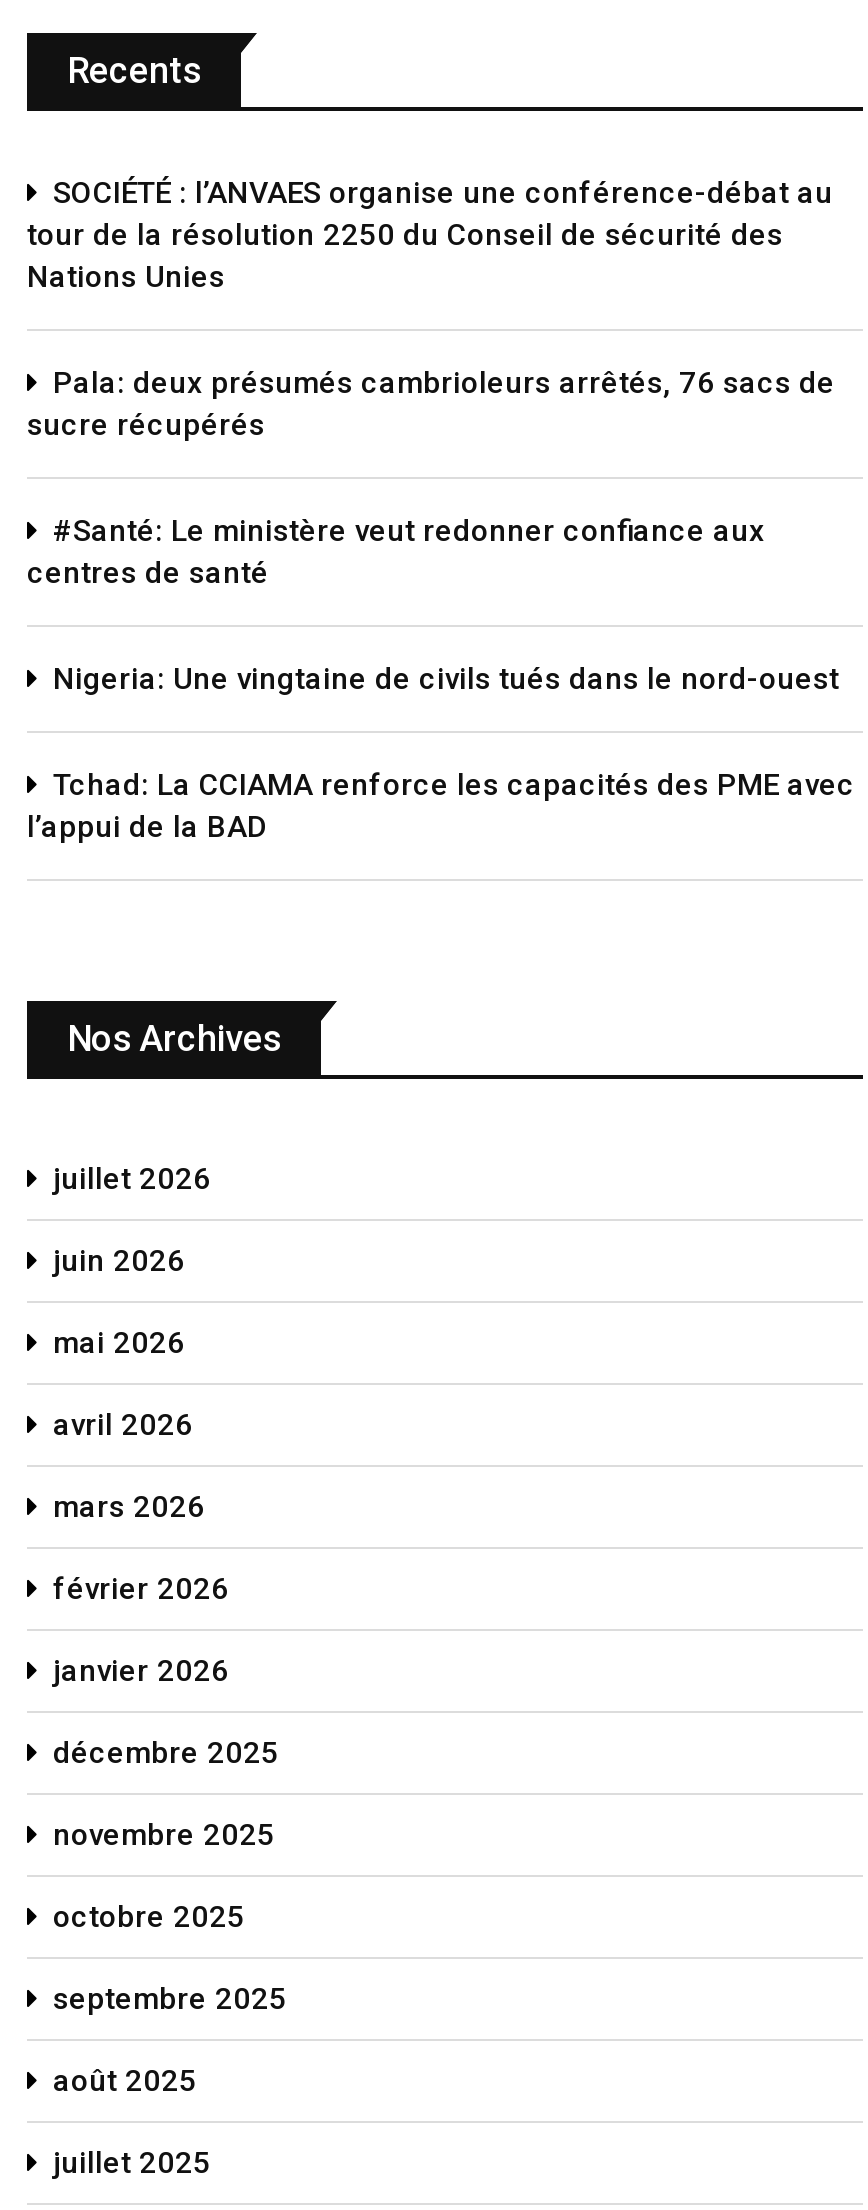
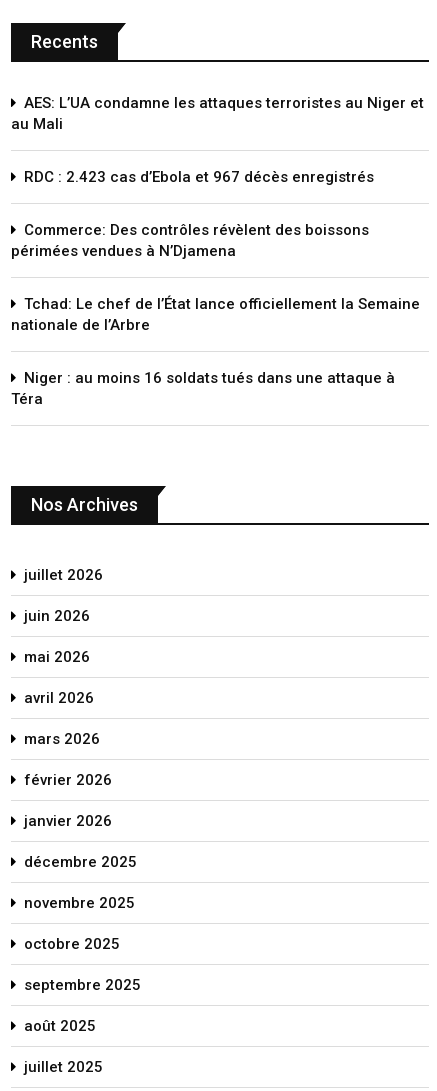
- SOCIÉTÉ : l’ANVAES organise une conférence-débat au
- tour de la résolution 2250 du Conseil de sécurité des
- Nations Unies
+ AES: L’UA condamne les attaques terroristes au Niger et
+ au Mali

- Pala: deux présumés cambrioleurs arrêtés, 76 sacs de
- sucre récupérés
+ RDC : 2.423 cas d’Ebola et 967 décès enregistrés

- #Santé: Le ministère veut redonner confiance aux
- centres de santé
+ Commerce: Des contrôles révèlent des boissons
+ périmées vendues à N’Djamena

- Nigeria: Une vingtaine de civils tués dans le nord-ouest
+ Tchad: Le chef de l’État lance officiellement la Semaine
+ nationale de l’Arbre

- Tchad: La CCIAMA renforce les capacités des PME avec
- l’appui de la BAD
+ Niger : au moins 16 soldats tués dans une attaque à
+ Téra
